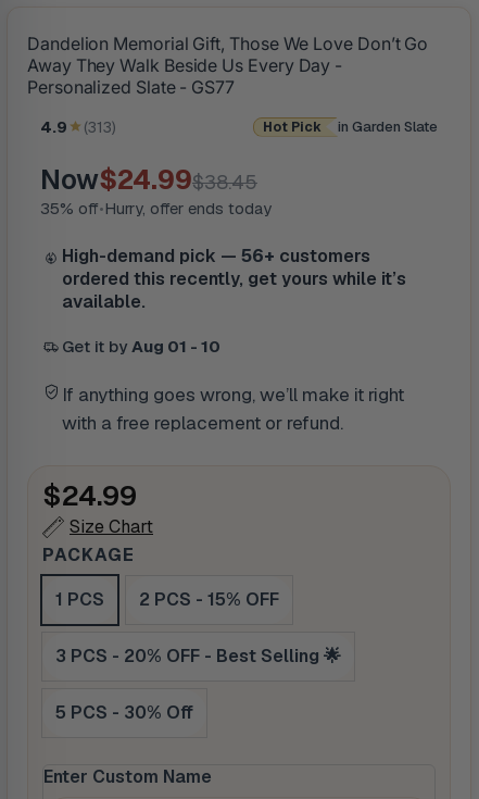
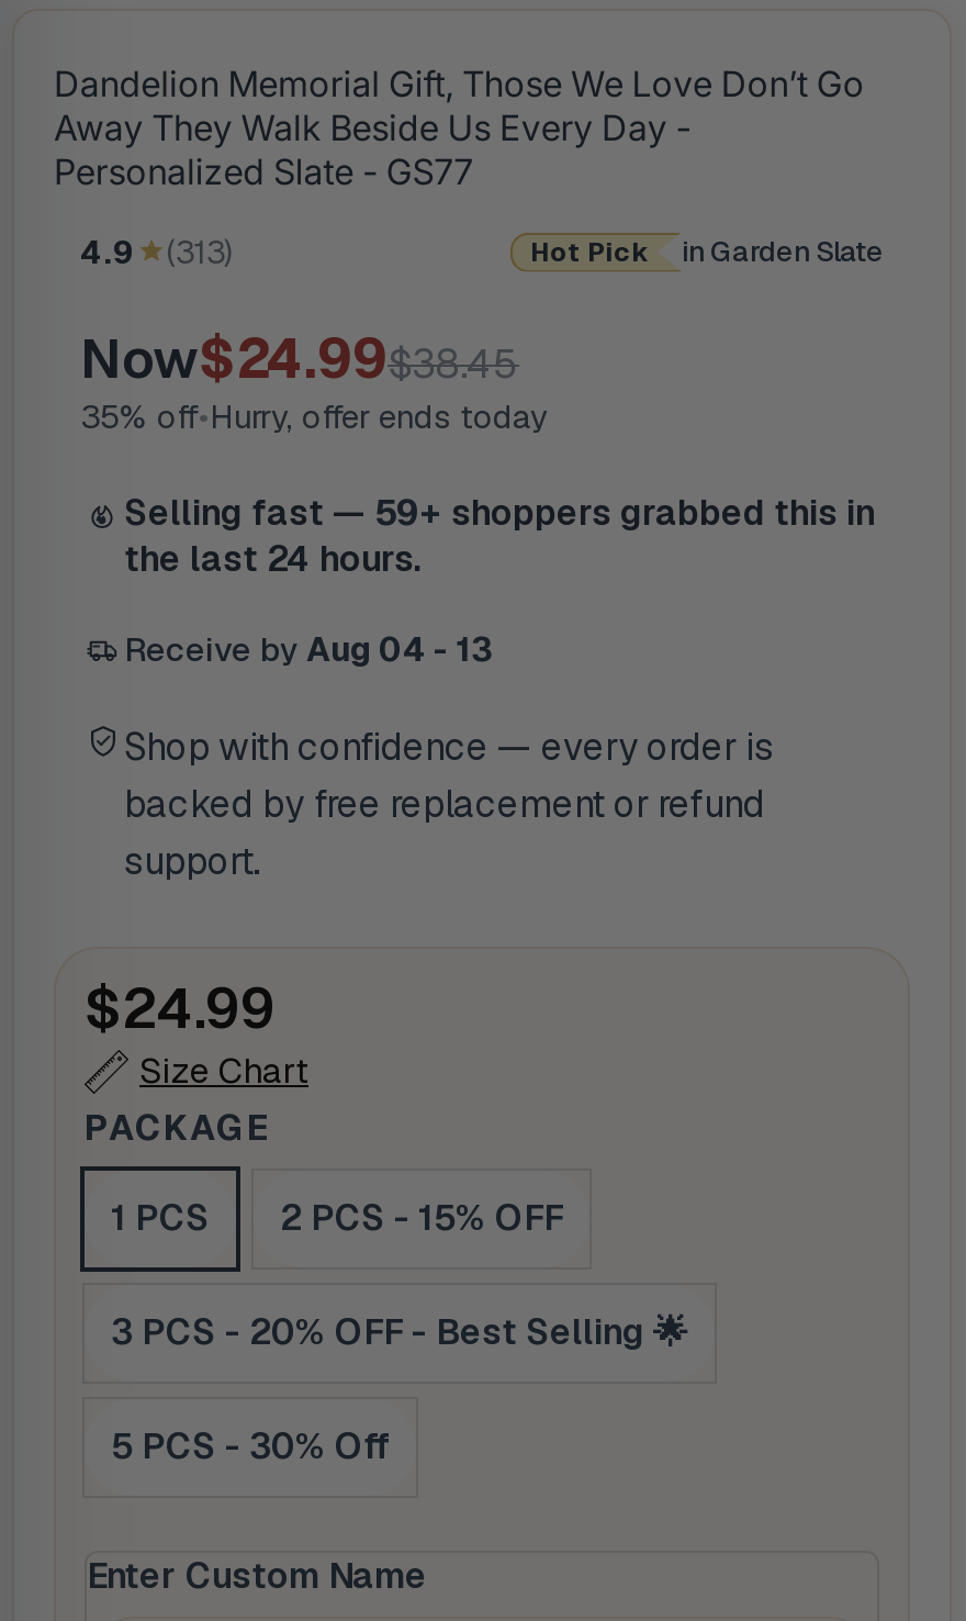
- High-demand pick — 56+ customers
- ordered this recently, get yours while it’s
- available.
+ Selling fast — 59+ shoppers grabbed this in
+ the last 24 hours.

- Get it by Aug 01 - 10
+ Receive by Aug 04 - 13

- If anything goes wrong, we’ll make it right
- with a free replacement or refund.
+ Shop with confidence — every order is
+ backed by free replacement or refund
+ support.
